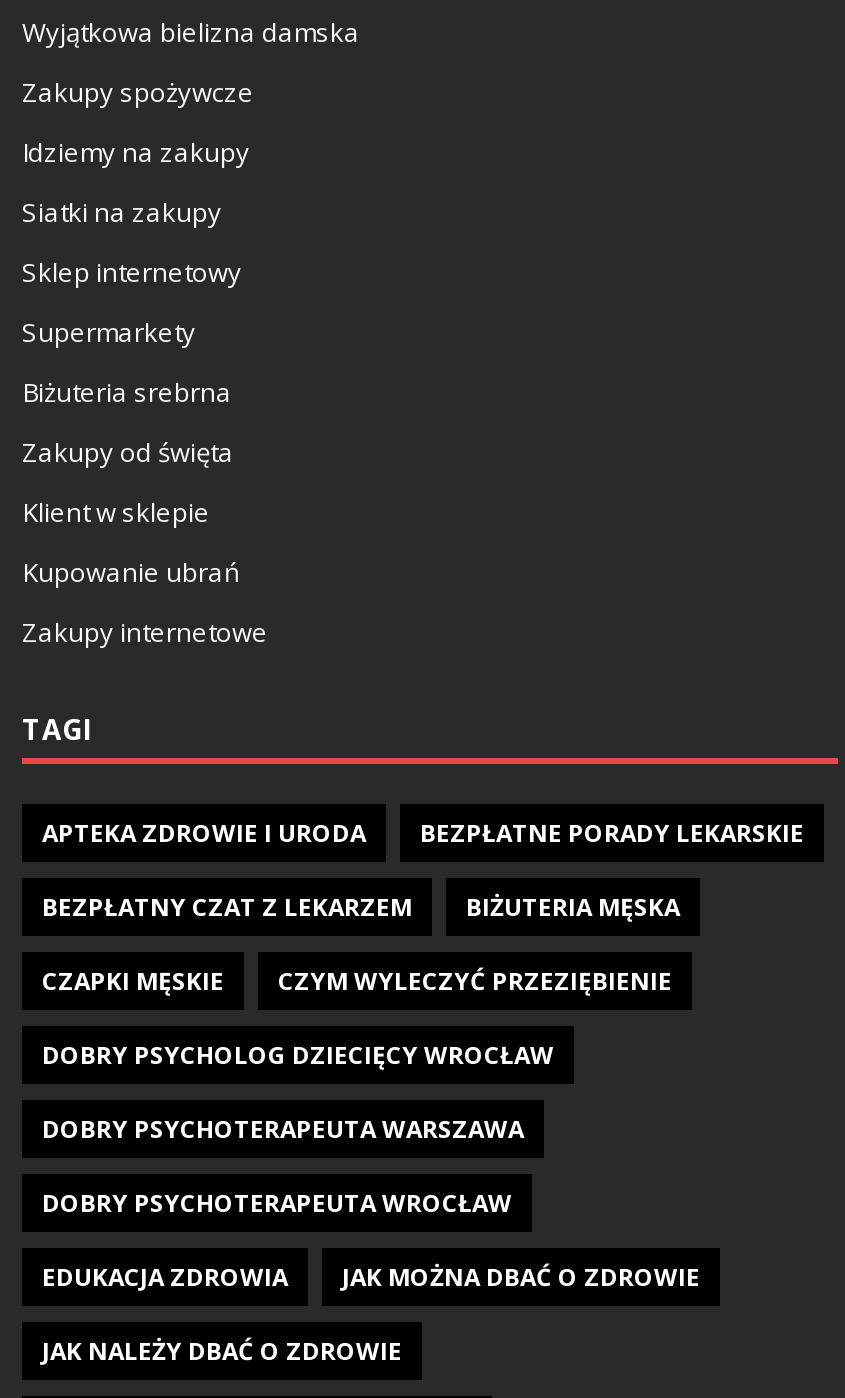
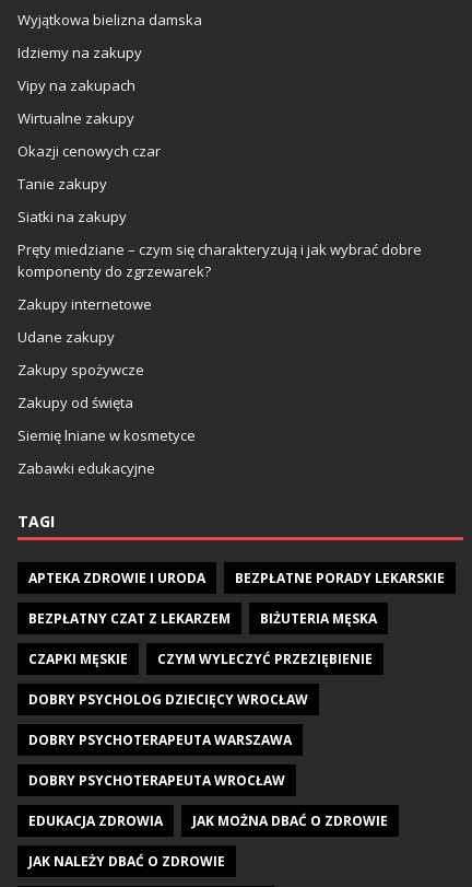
moved down: Zakupy spożywcze

moved up: Idziemy na zakupy

+ Vipy na zakupach
+ Wirtualne zakupy
+ Okazji cenowych czar
+ Tanie zakupy

- Sklep internetowy
- Supermarkety
- Biżuteria srebrna
- Klient w sklepie
- Kupowanie ubrań
+ Pręty miedziane – czym się charakteryzują i jak wybrać dobre
+ komponenty do zgrzewarek?

moved down: Zakupy od święta

moved up: Zakupy internetowe

+ Udane zakupy
+ Siemię lniane w kosmetyce
+ Zabawki edukacyjne
